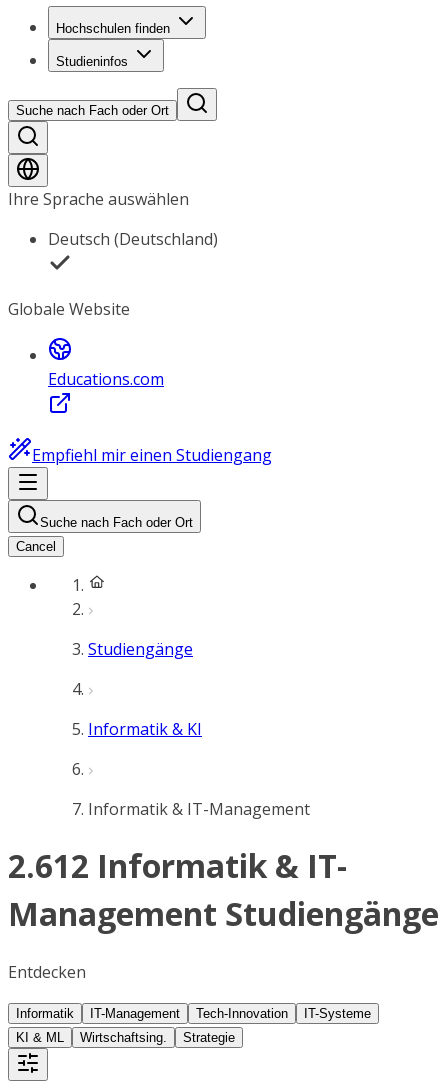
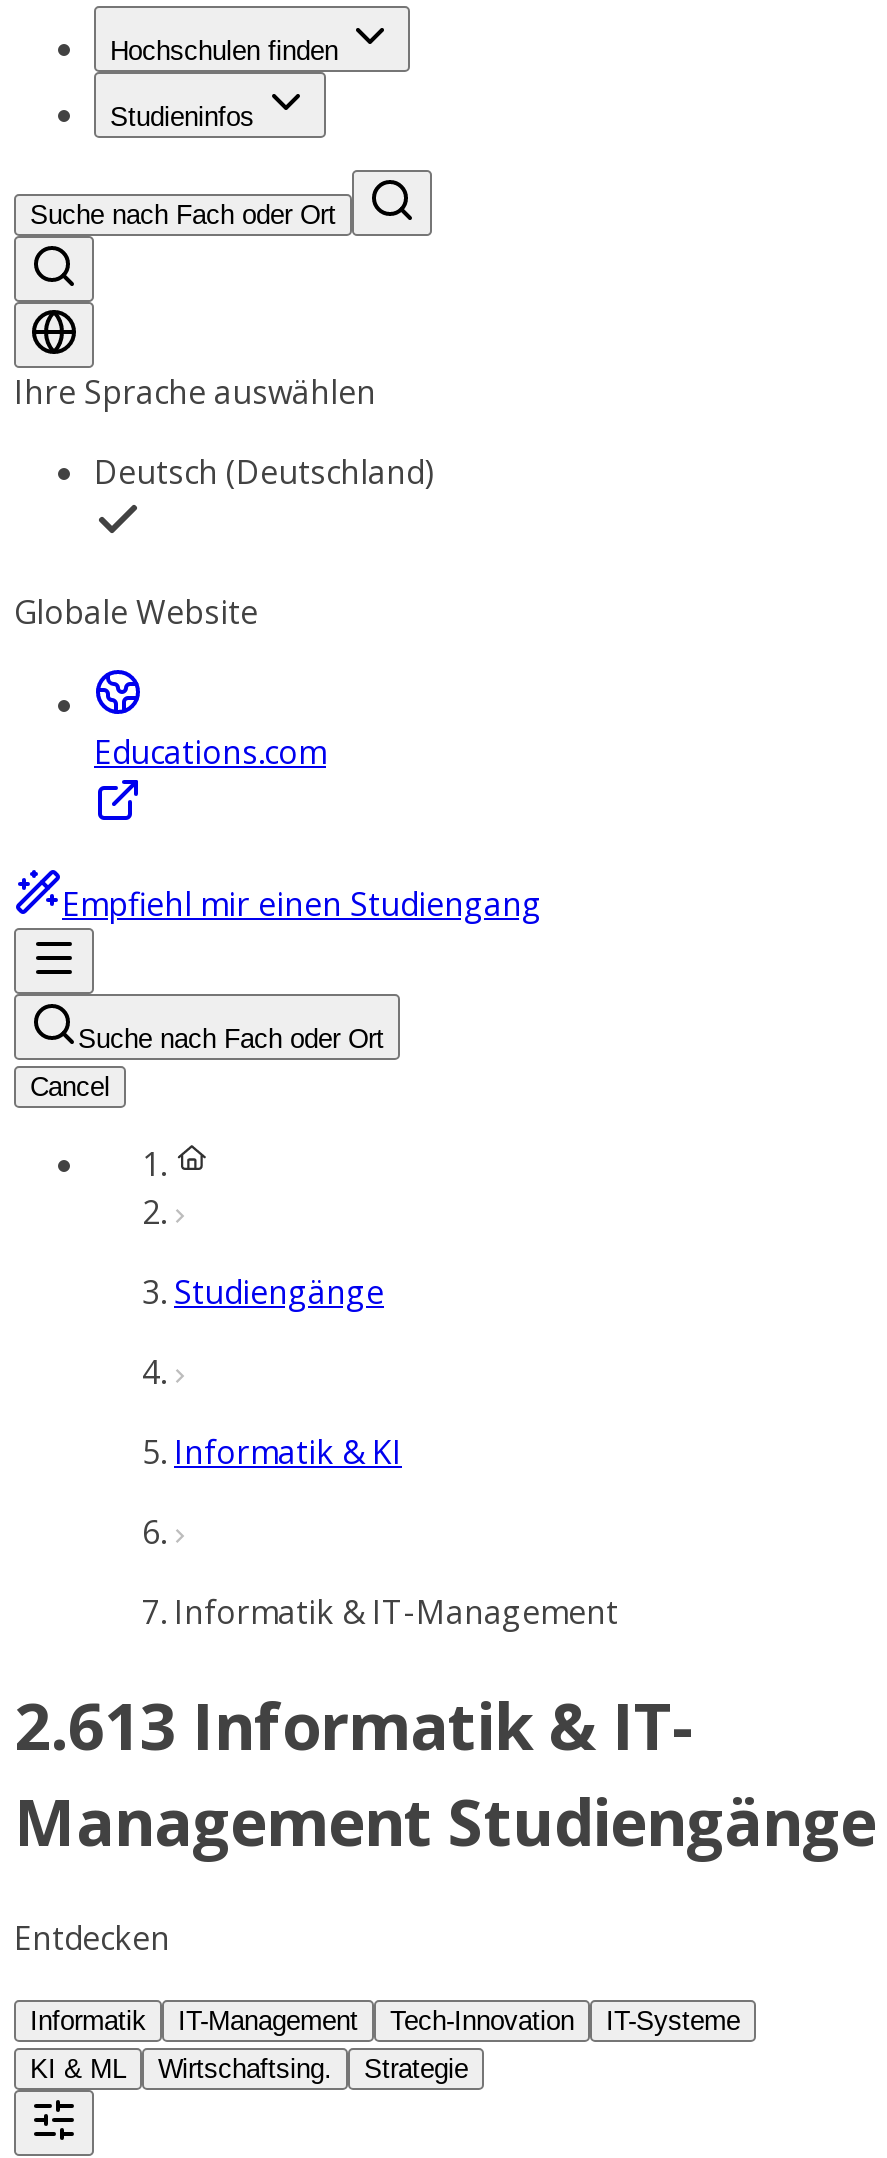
- 2.612 Informatik & IT-
+ 2.613 Informatik & IT-
